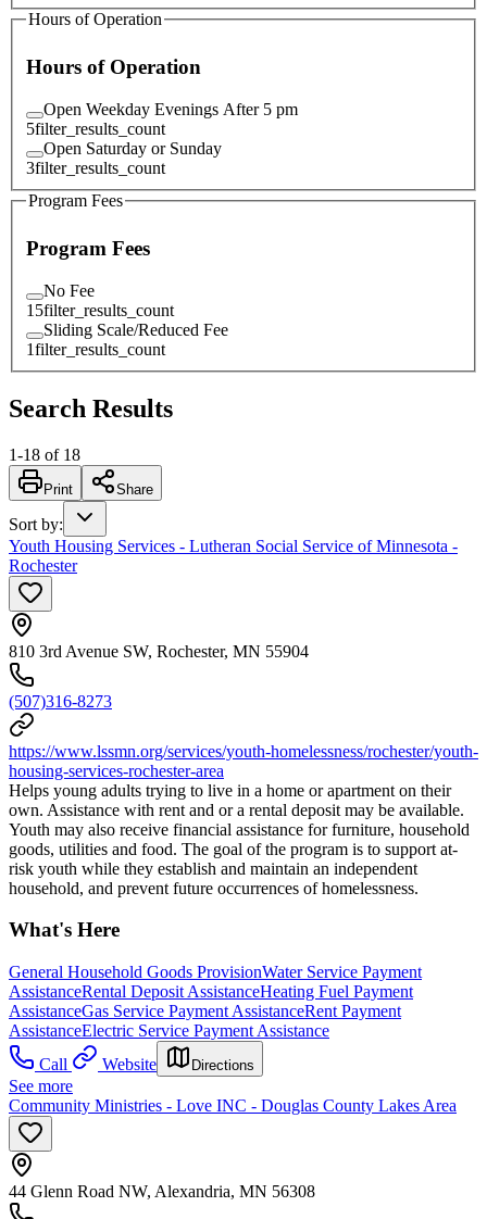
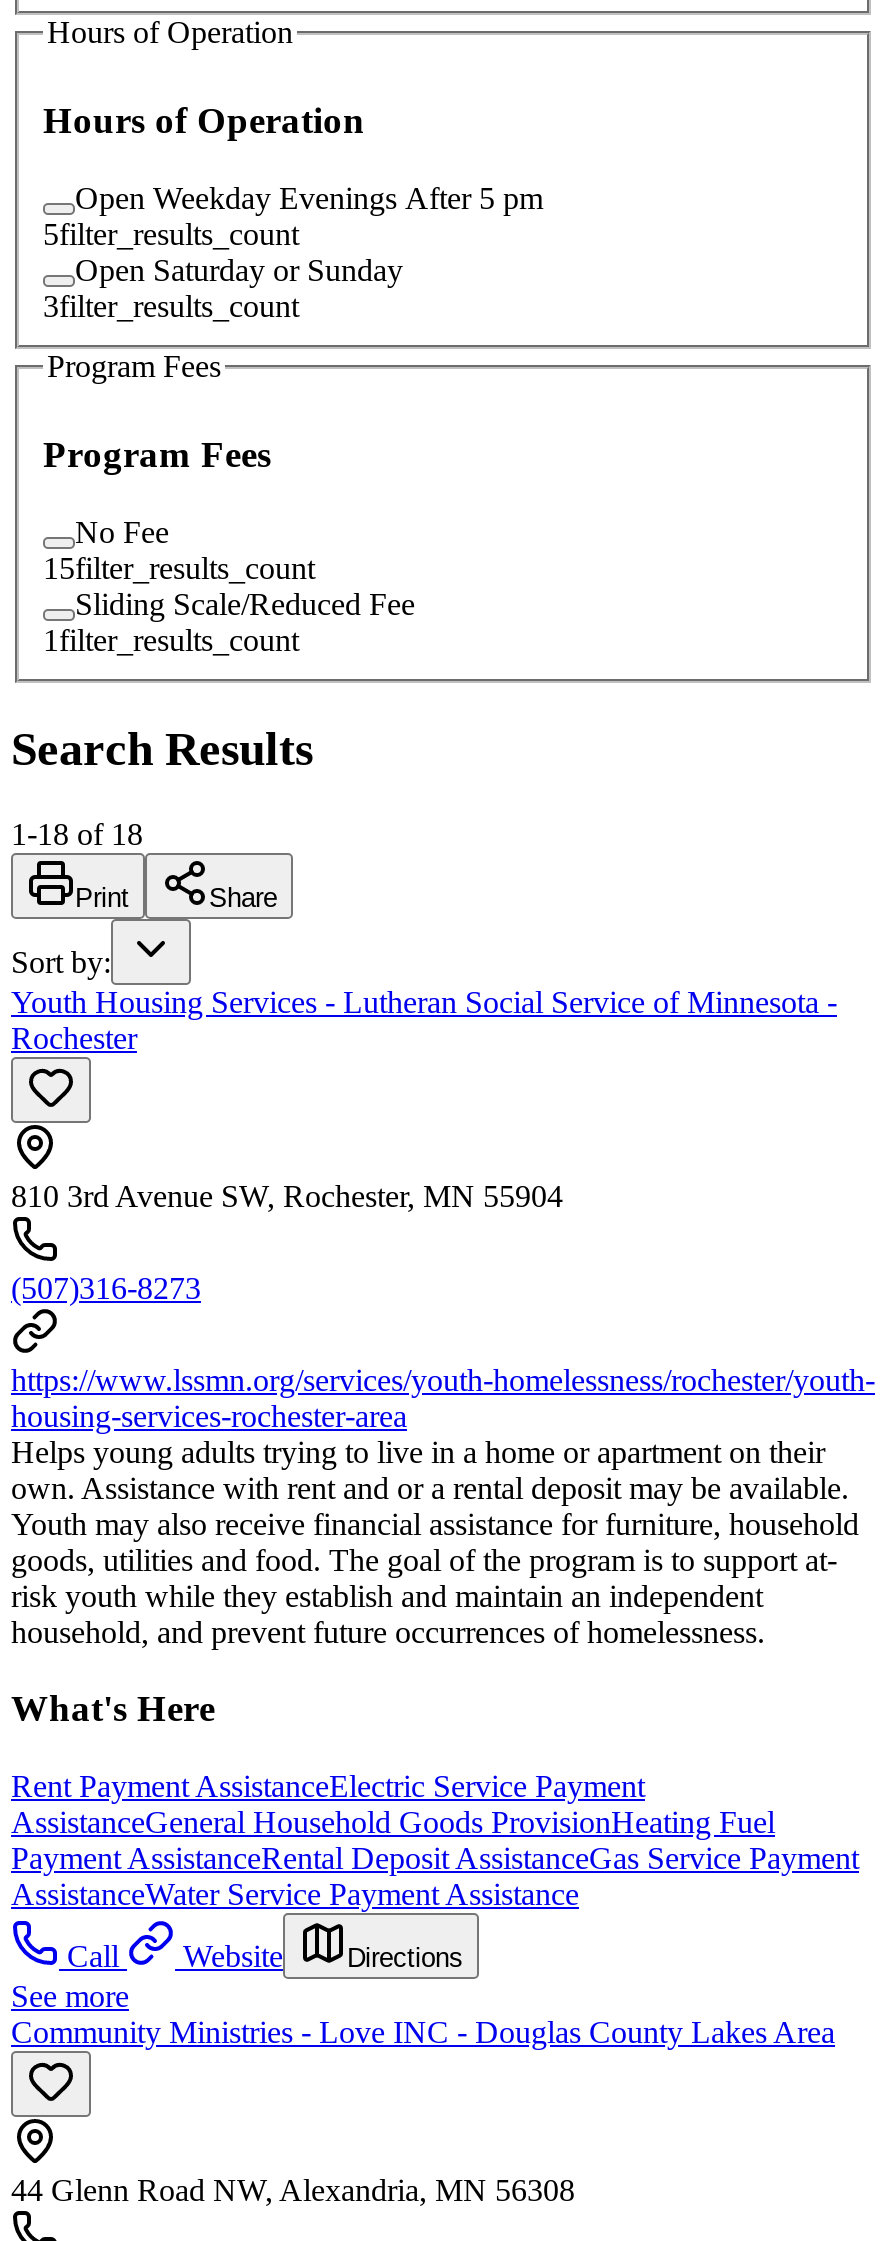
- General Household Goods ProvisionWater Service Payment
- AssistanceRental Deposit AssistanceHeating Fuel Payment
- AssistanceGas Service Payment AssistanceRent Payment
- AssistanceElectric Service Payment Assistance
+ Rent Payment AssistanceElectric Service Payment
+ AssistanceGeneral Household Goods ProvisionHeating Fuel
+ Payment AssistanceRental Deposit AssistanceGas Service Payment
+ AssistanceWater Service Payment Assistance
